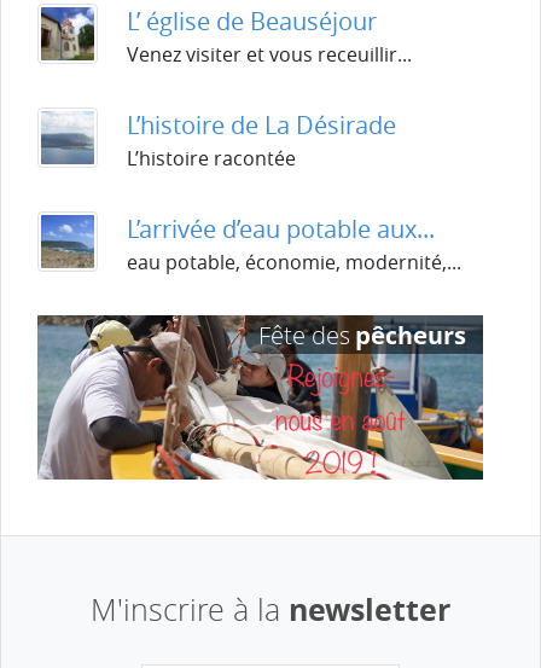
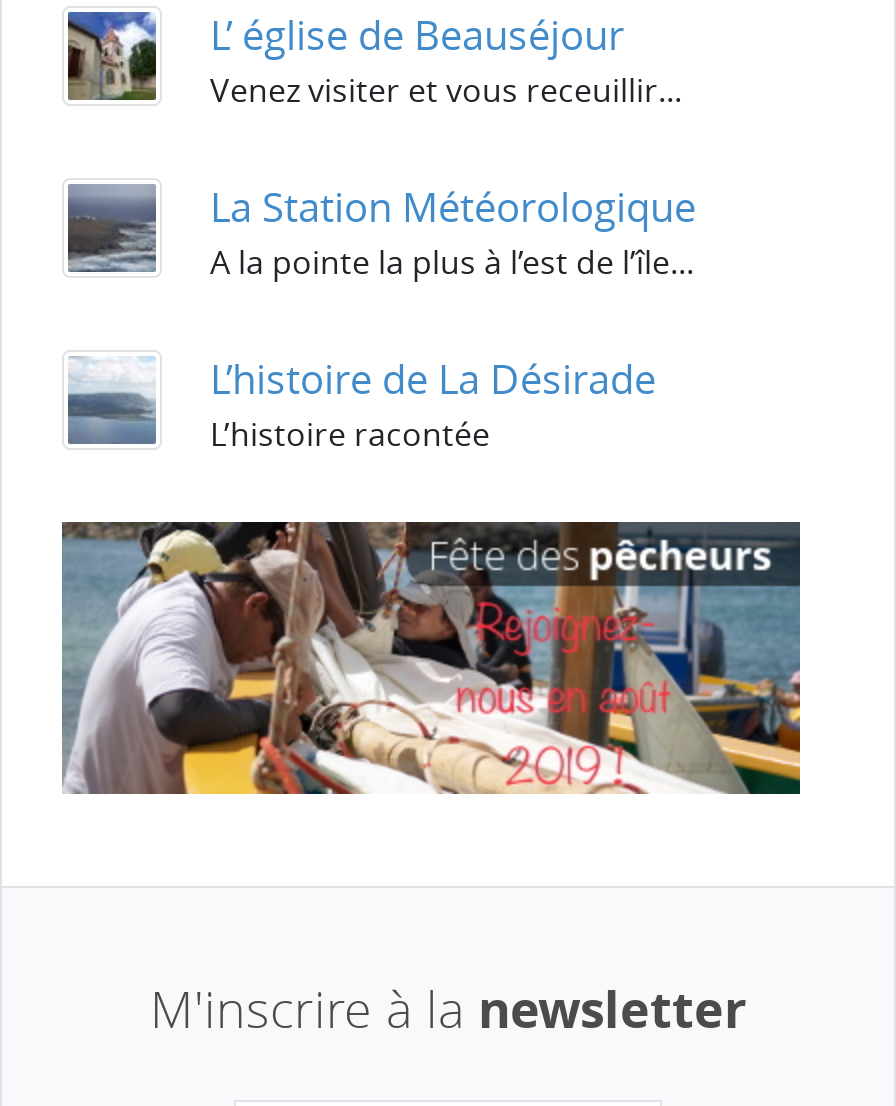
+ [image]
+ La Station Météorologique
+ A la pointe la plus à l’est de l’île...

moved down: [image] | L’histoire de La Désirade | L’histoire racontée

- [image]
- L’arrivée d’eau potable aux...
- eau potable, économie, modernité,...
